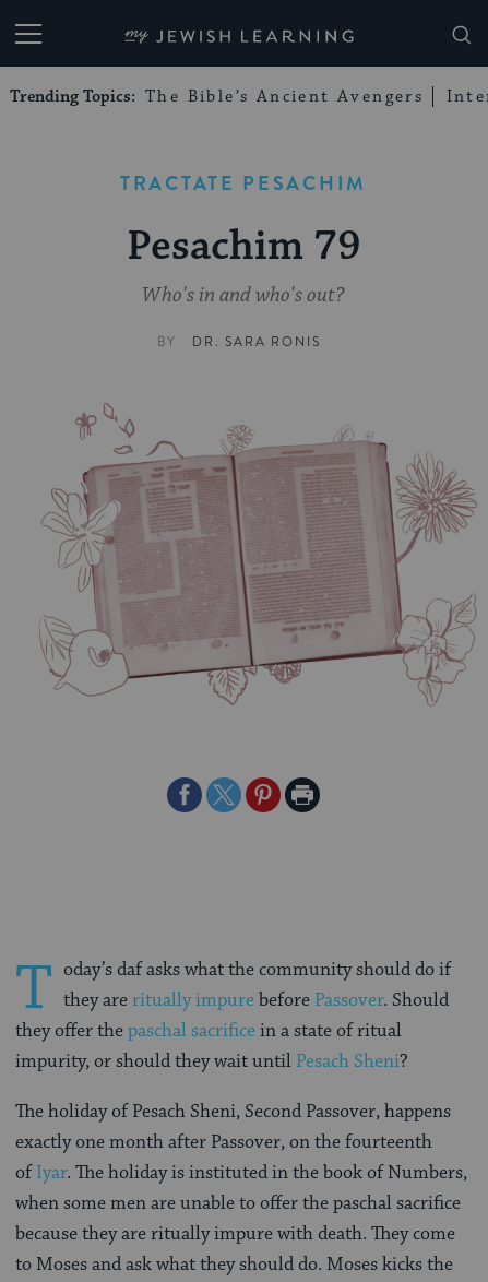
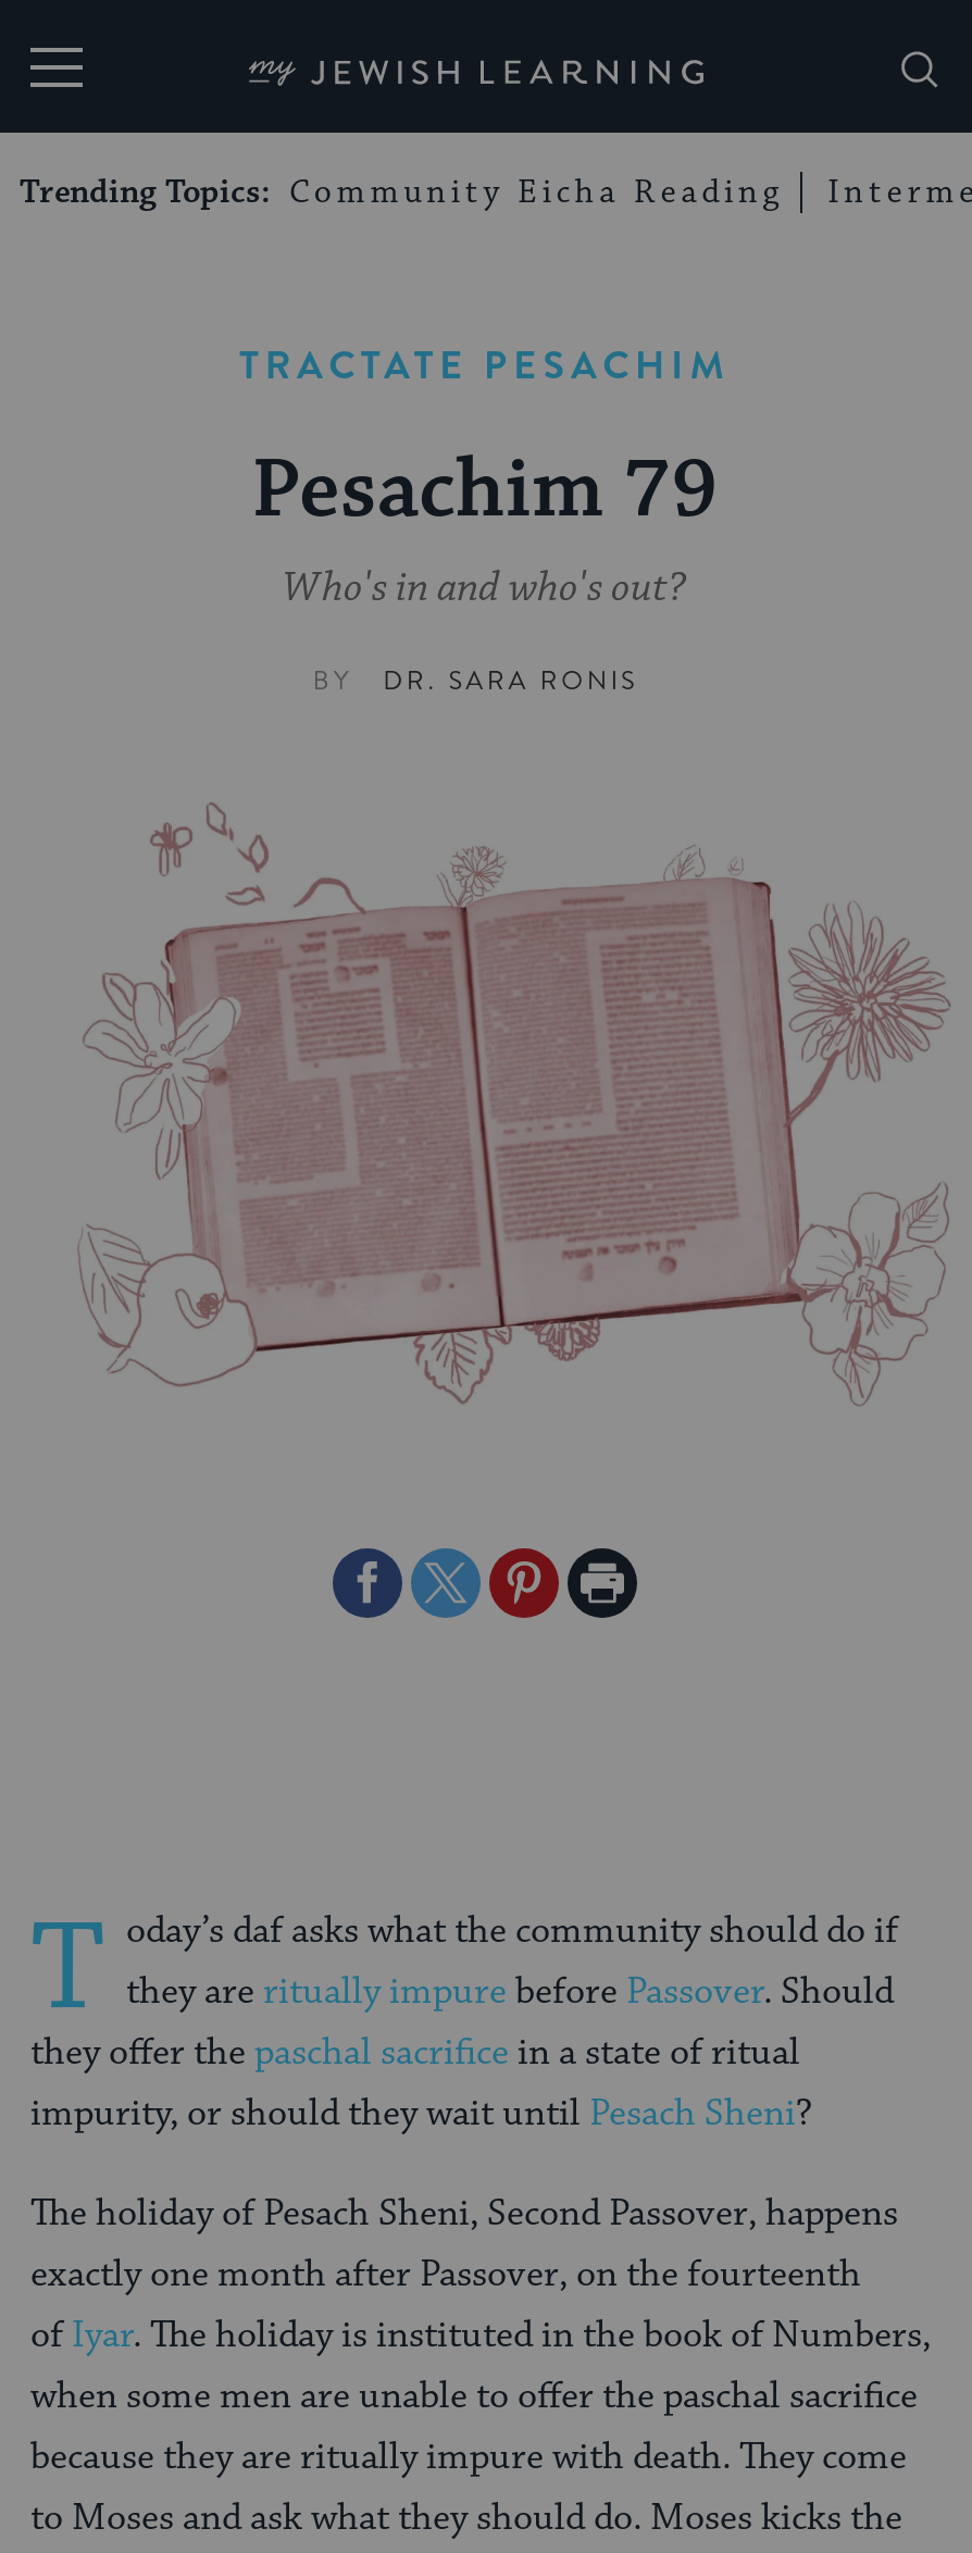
- Trending Topics: The Bible’s Ancient Avengers
+ Trending Topics: Community Eicha Reading
